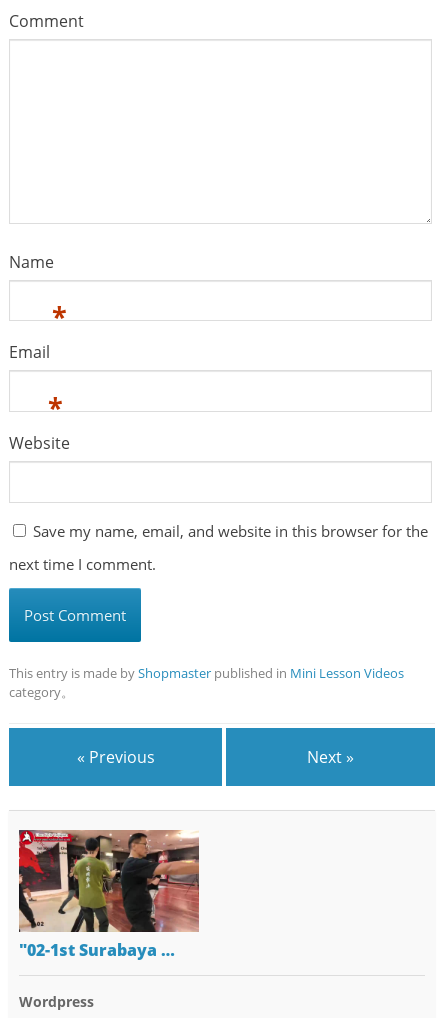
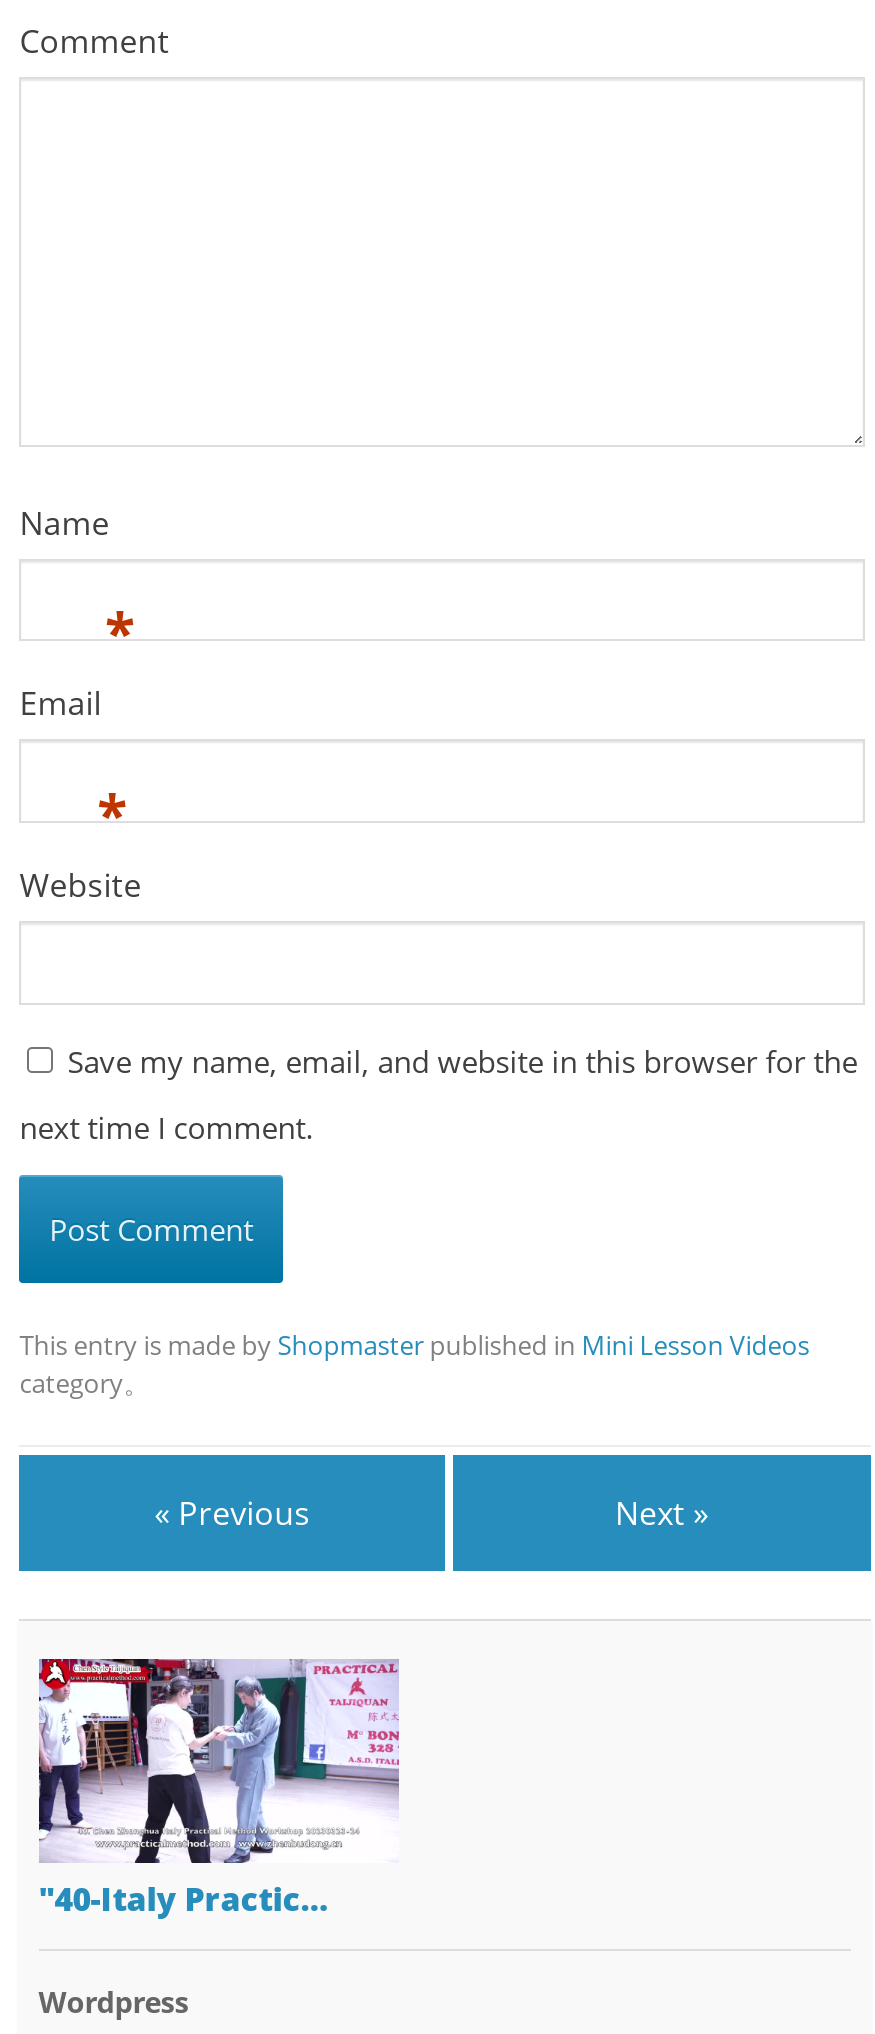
- [image]
- "02-1st Surabaya …
+ [image]
+ "40-Italy Practic…
